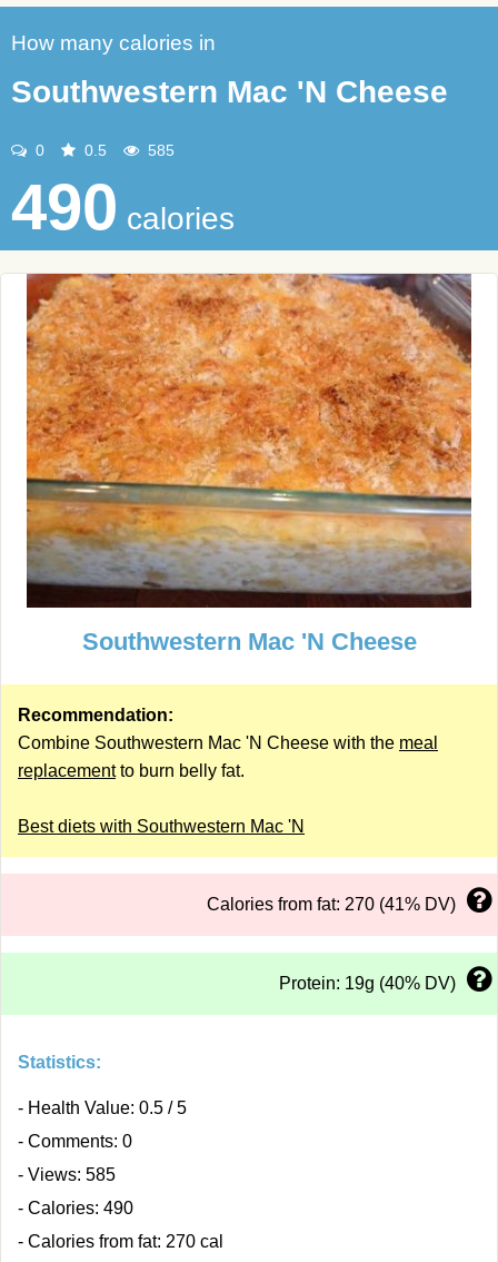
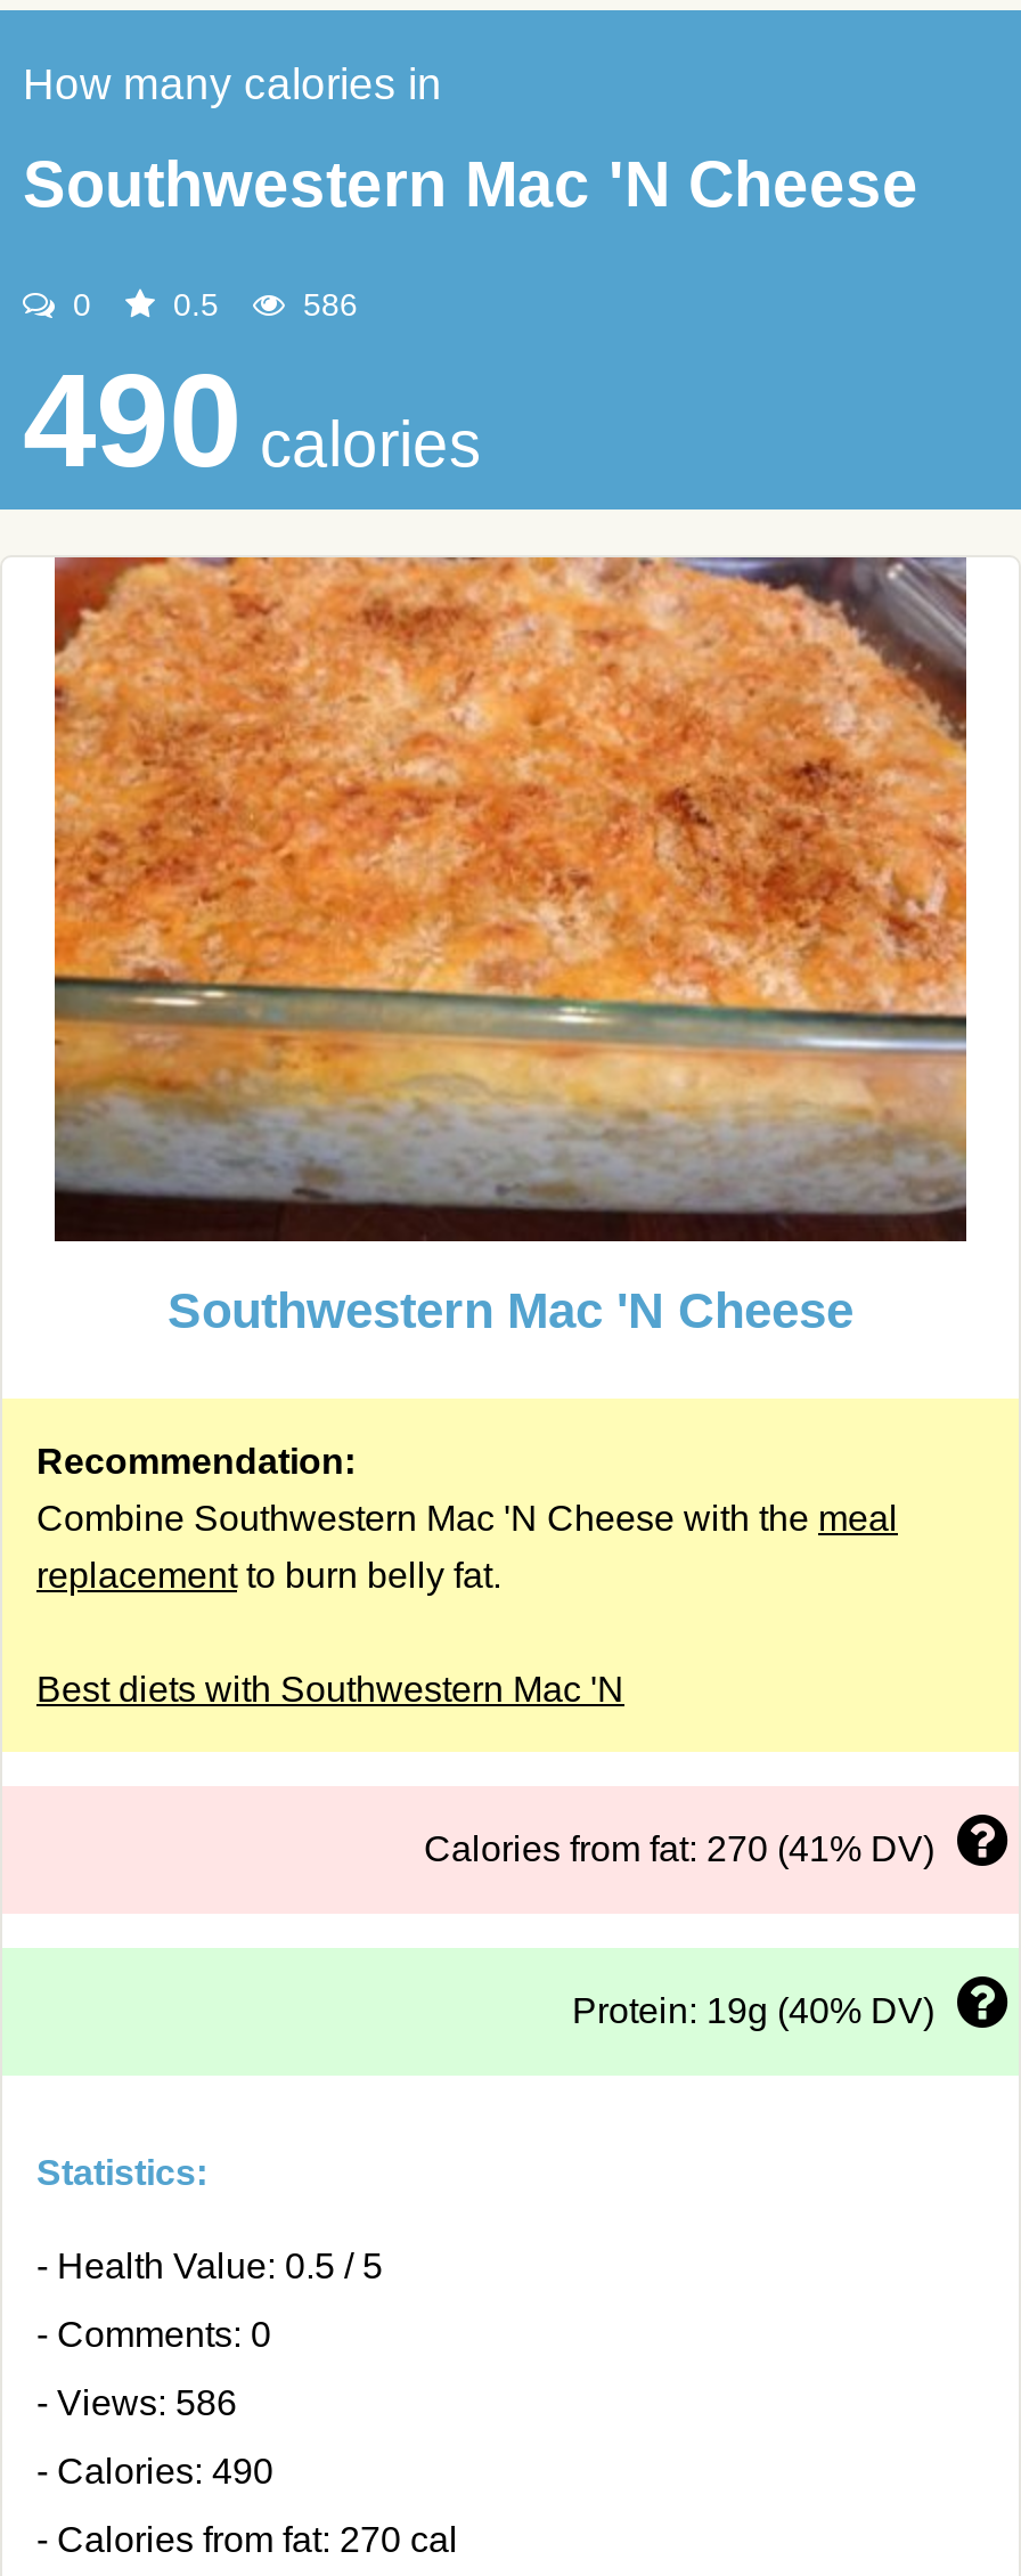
- 585
+ 586

- - Views: 585
+ - Views: 586
